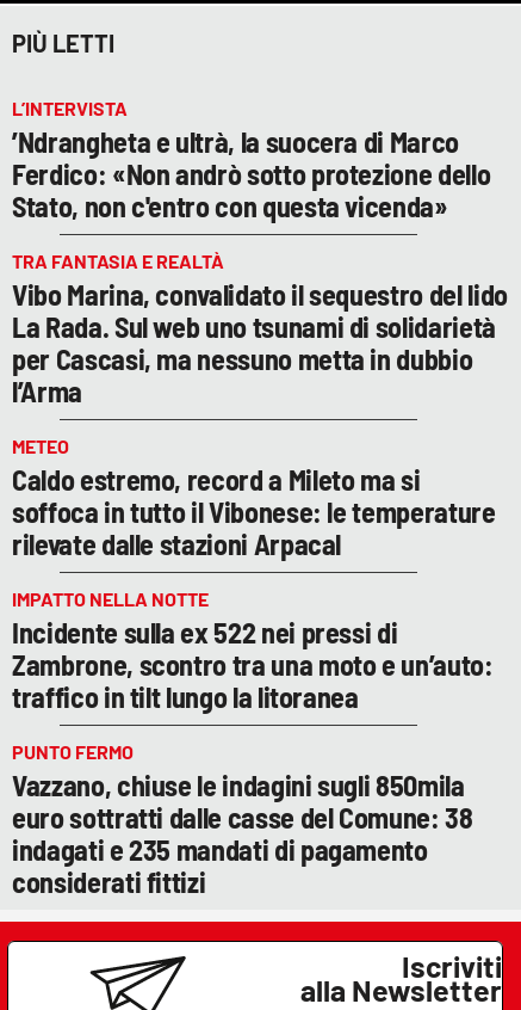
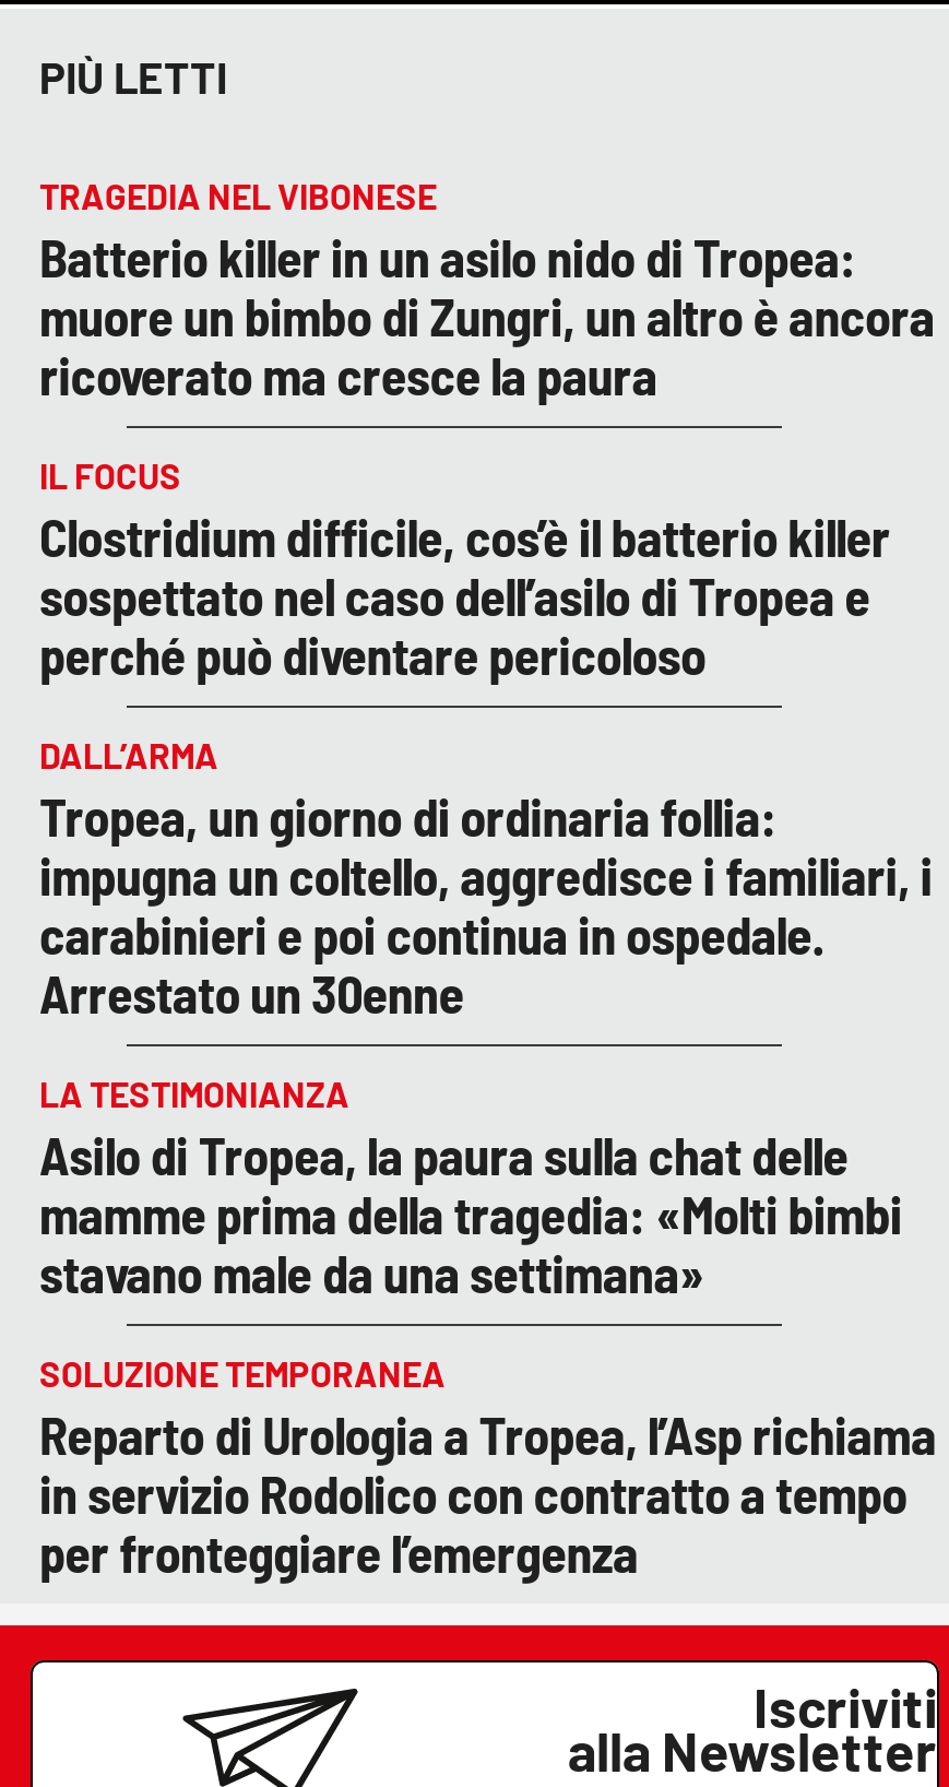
- L’INTERVISTA
- ’Ndrangheta e ultrà, la suocera di Marco
- Ferdico: «Non andrò sotto protezione dello
- Stato, non c'entro con questa vicenda»
+ TRAGEDIA NEL VIBONESE
+ Batterio killer in un asilo nido di Tropea:
+ muore un bimbo di Zungri, un altro è ancora
+ ricoverato ma cresce la paura

- TRA FANTASIA E REALTÀ
- Vibo Marina, convalidato il sequestro del lido
- La Rada. Sul web uno tsunami di solidarietà
- per Cascasi, ma nessuno metta in dubbio
- l’Arma
+ IL FOCUS
+ Clostridium difficile, cos’è il batterio killer
+ sospettato nel caso dell’asilo di Tropea e
+ perché può diventare pericoloso

- METEO
- Caldo estremo, record a Mileto ma si
- soffoca in tutto il Vibonese: le temperature
- rilevate dalle stazioni Arpacal
+ DALL’ARMA
+ Tropea, un giorno di ordinaria follia:
+ impugna un coltello, aggredisce i familiari, i
+ carabinieri e poi continua in ospedale.
+ Arrestato un 30enne

- IMPATTO NELLA NOTTE
- Incidente sulla ex 522 nei pressi di
- Zambrone, scontro tra una moto e un’auto:
- traffico in tilt lungo la litoranea
+ LA TESTIMONIANZA
+ Asilo di Tropea, la paura sulla chat delle
+ mamme prima della tragedia: «Molti bimbi
+ stavano male da una settimana»

- PUNTO FERMO
- Vazzano, chiuse le indagini sugli 850mila
- euro sottratti dalle casse del Comune: 38
- indagati e 235 mandati di pagamento
- considerati fittizi
+ SOLUZIONE TEMPORANEA
+ Reparto di Urologia a Tropea, l’Asp richiama
+ in servizio Rodolico con contratto a tempo
+ per fronteggiare l’emergenza
